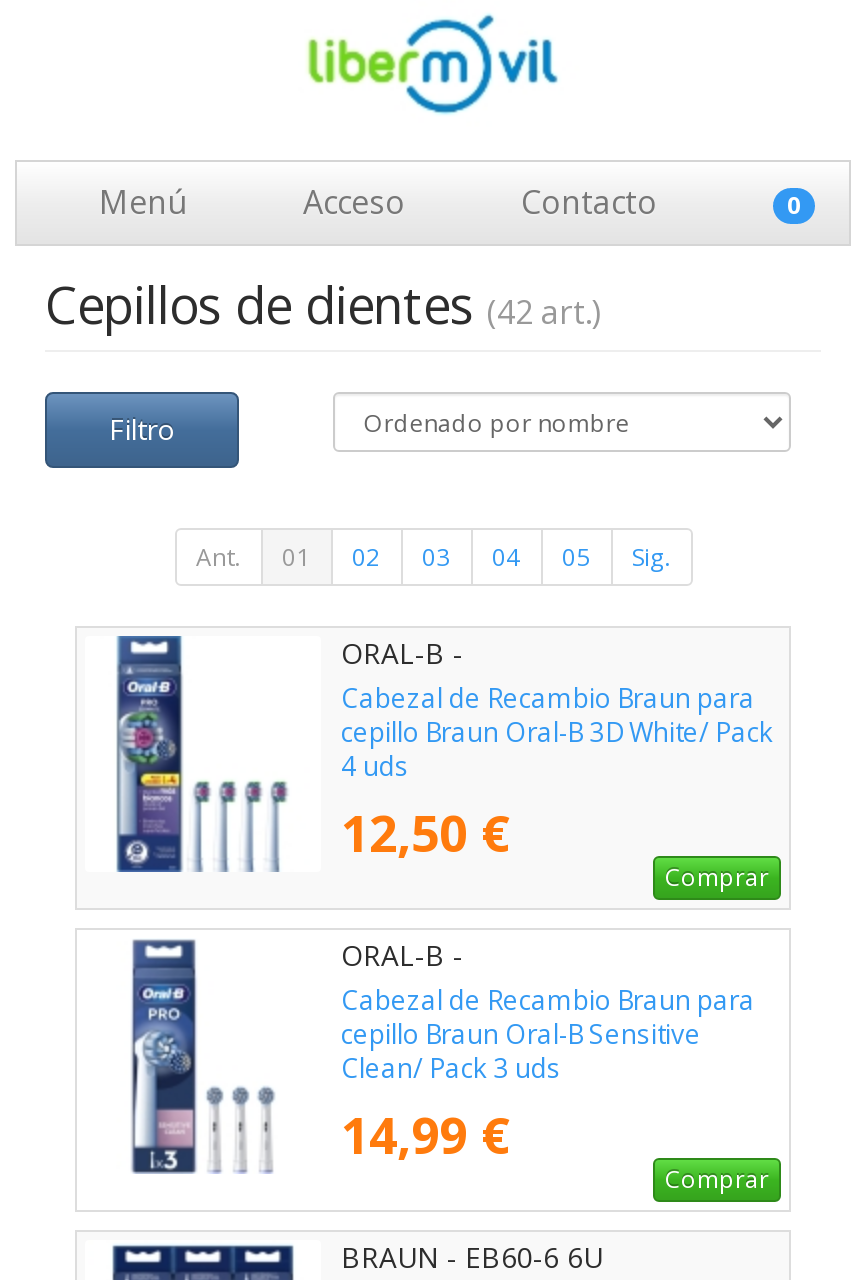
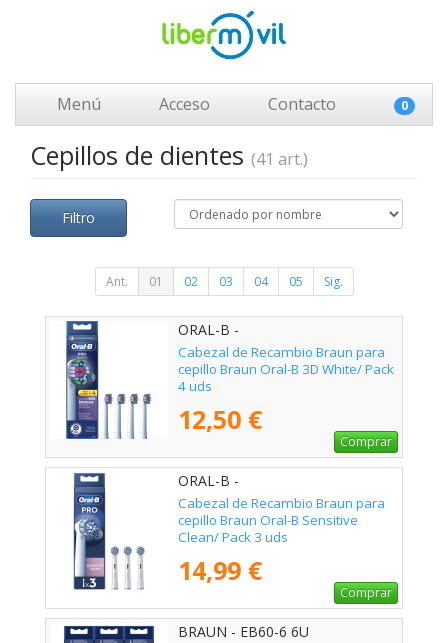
- Cepillos de dientes (42 art.)
+ Cepillos de dientes (41 art.)
